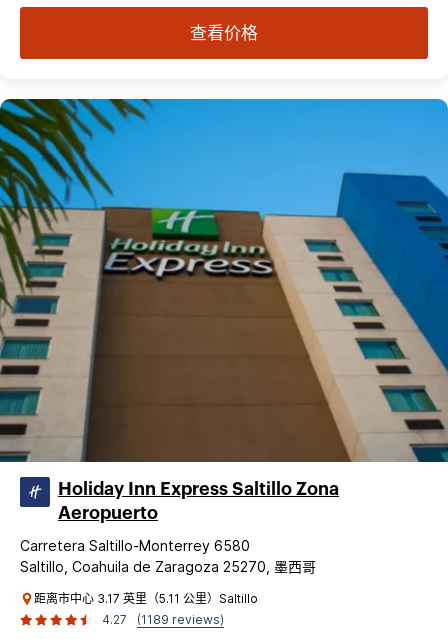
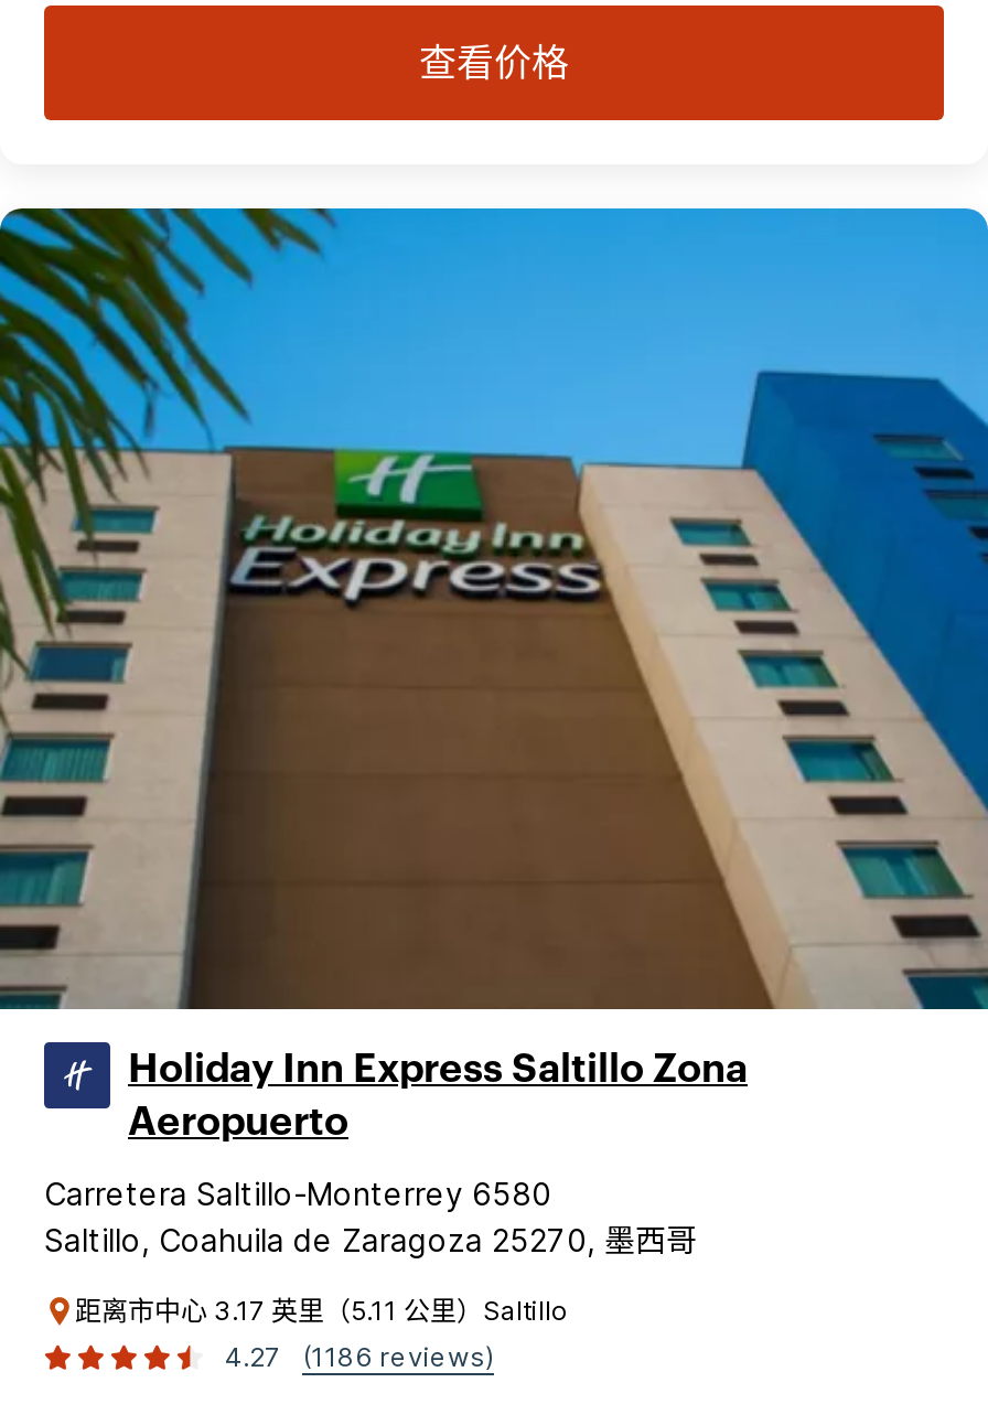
- 4.27 (1189 reviews)
+ 4.27 (1186 reviews)
